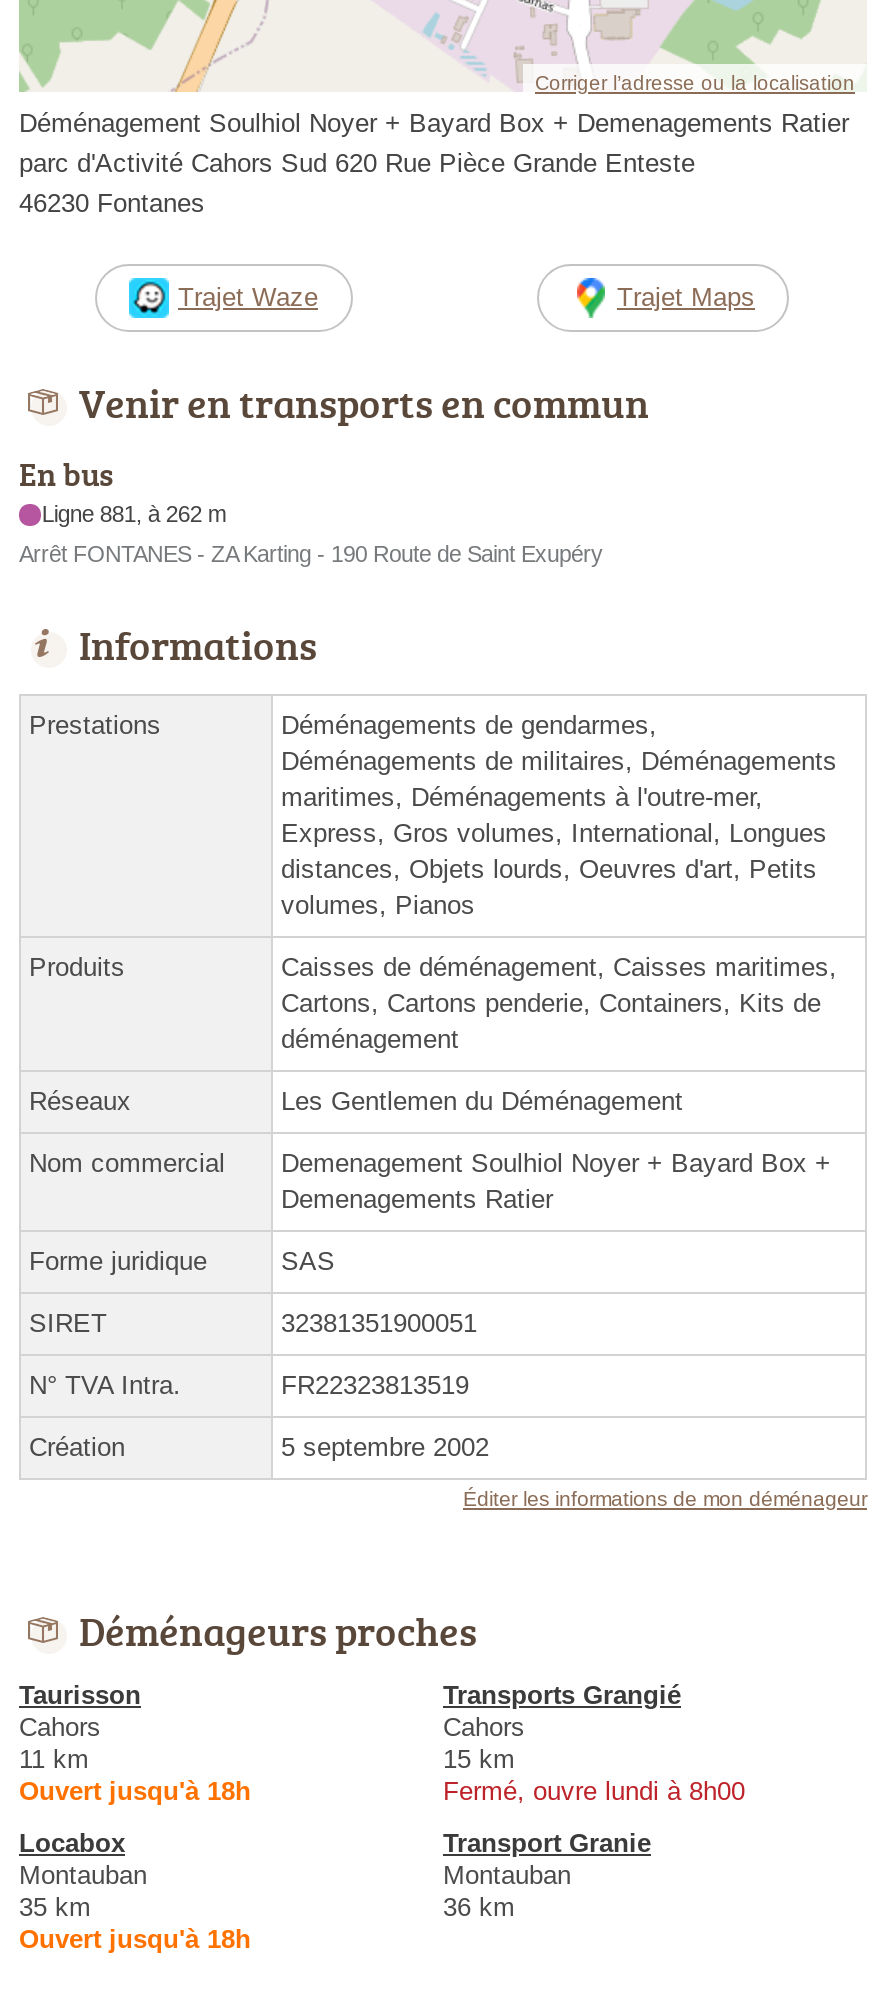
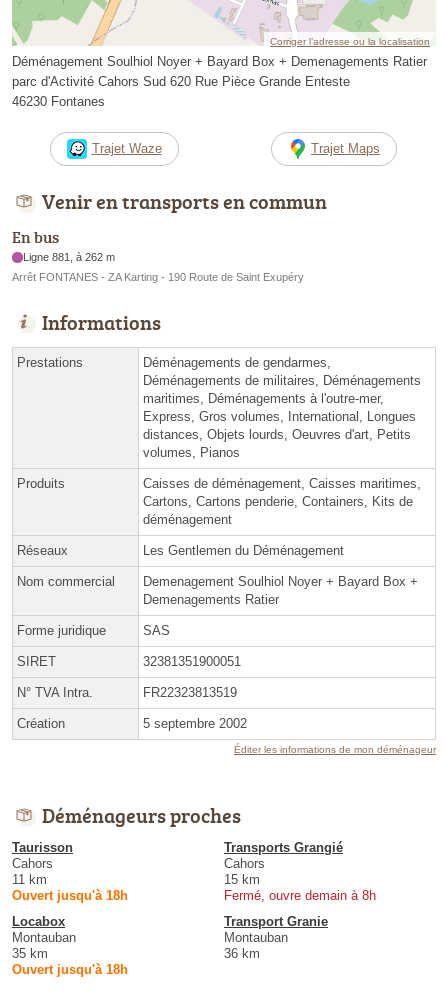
- Fermé, ouvre lundi à 8h00
+ Fermé, ouvre demain à 8h
